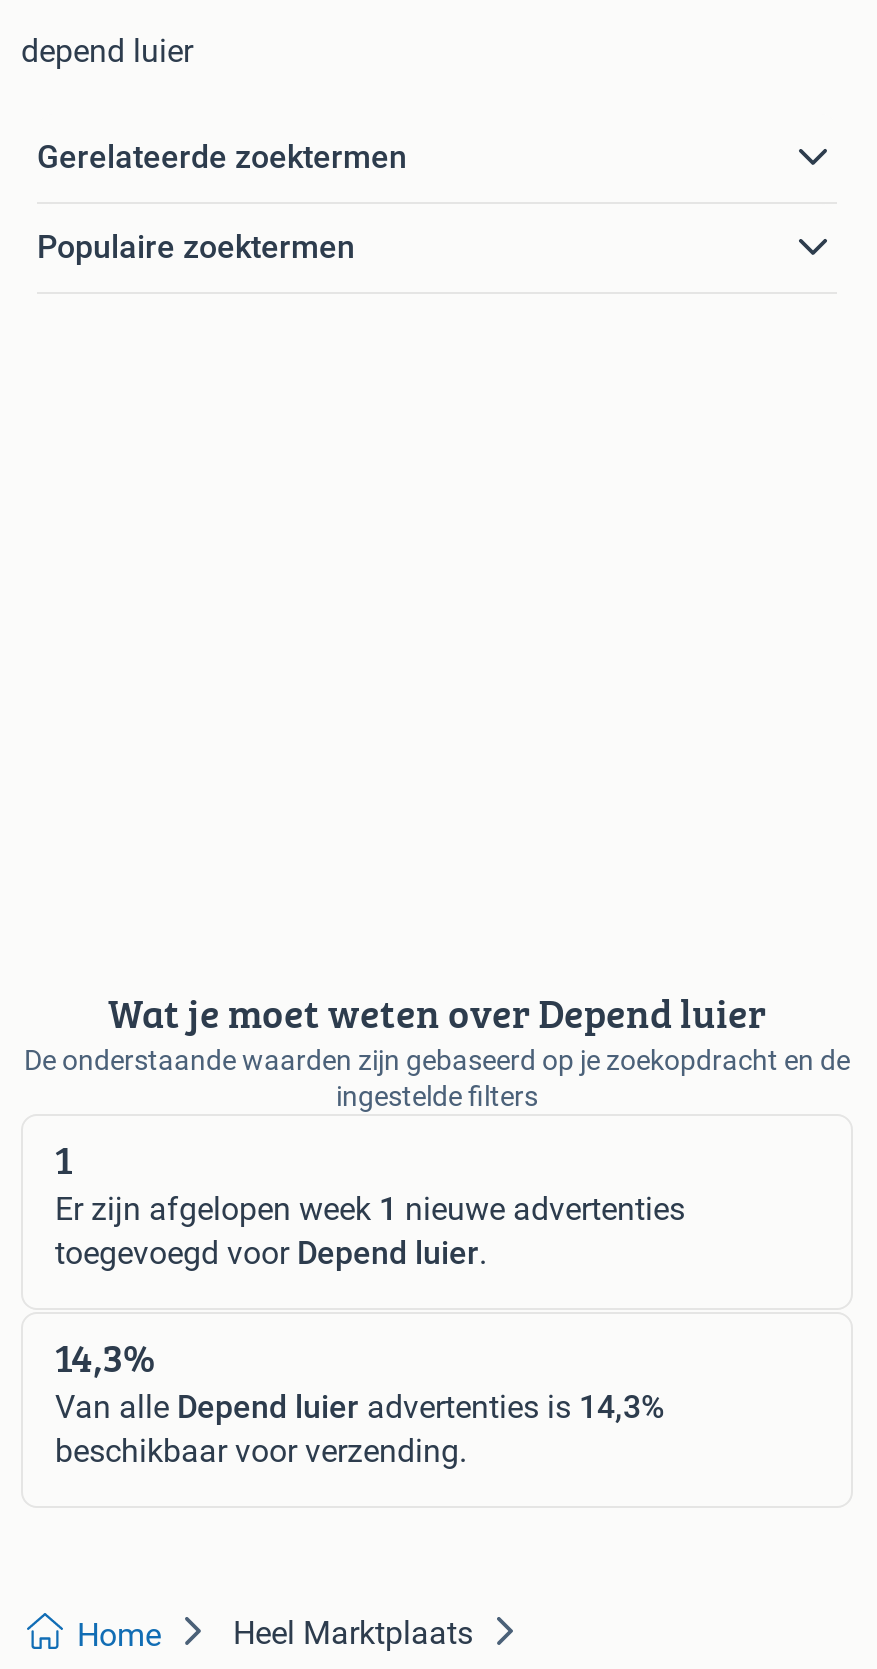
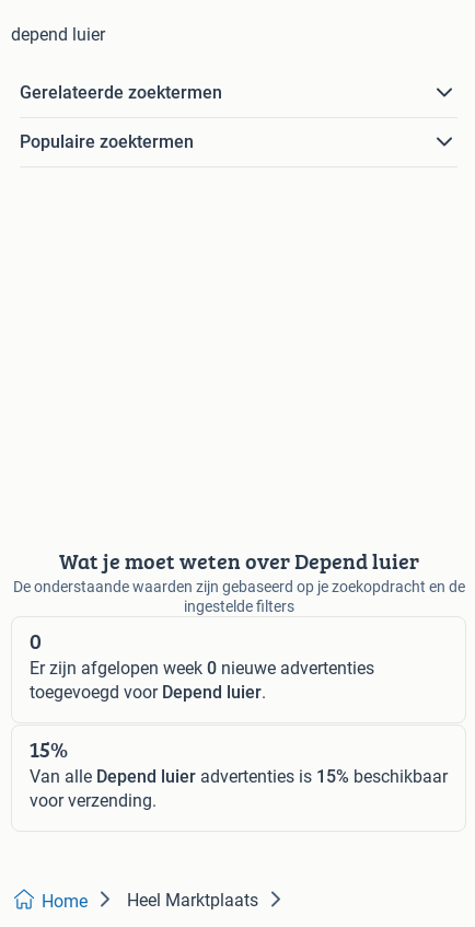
- 1
+ 0

- Er zijn afgelopen week 1 nieuwe advertenties
+ Er zijn afgelopen week 0 nieuwe advertenties

- 14,3%
- Van alle Depend luier advertenties is 14,3%
- beschikbaar voor verzending.
+ 15%
+ Van alle Depend luier advertenties is 15% beschikbaar
+ voor verzending.
